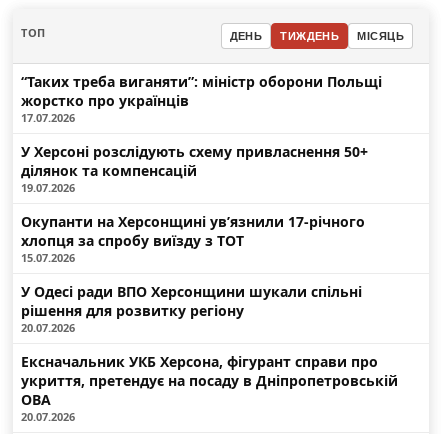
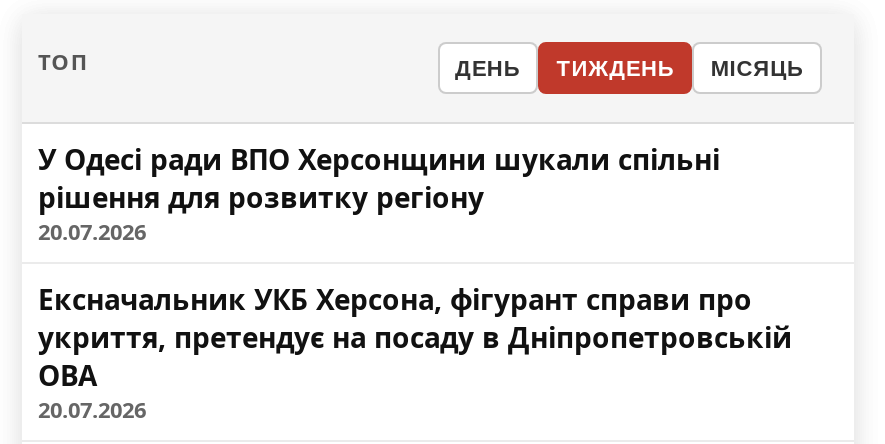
- “Таких треба виганяти”: міністр оборони Польщі
- жорстко про українців
- 17.07.2026
- У Херсоні розслідують схему привласнення 50+
- ділянок та компенсацій
- 19.07.2026
- Окупанти на Херсонщині ув’язнили 17-річного
- хлопця за спробу виїзду з ТОТ
- 15.07.2026
